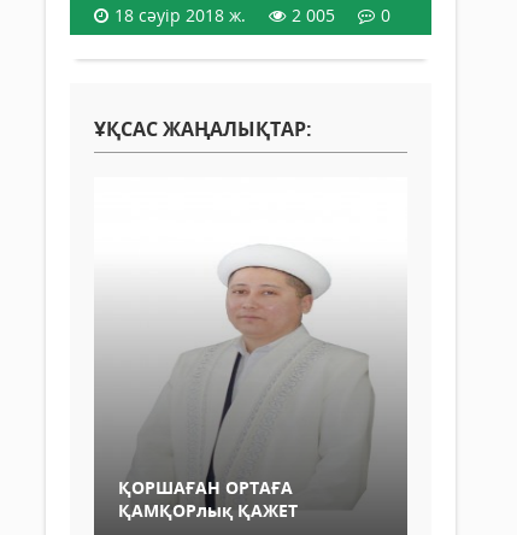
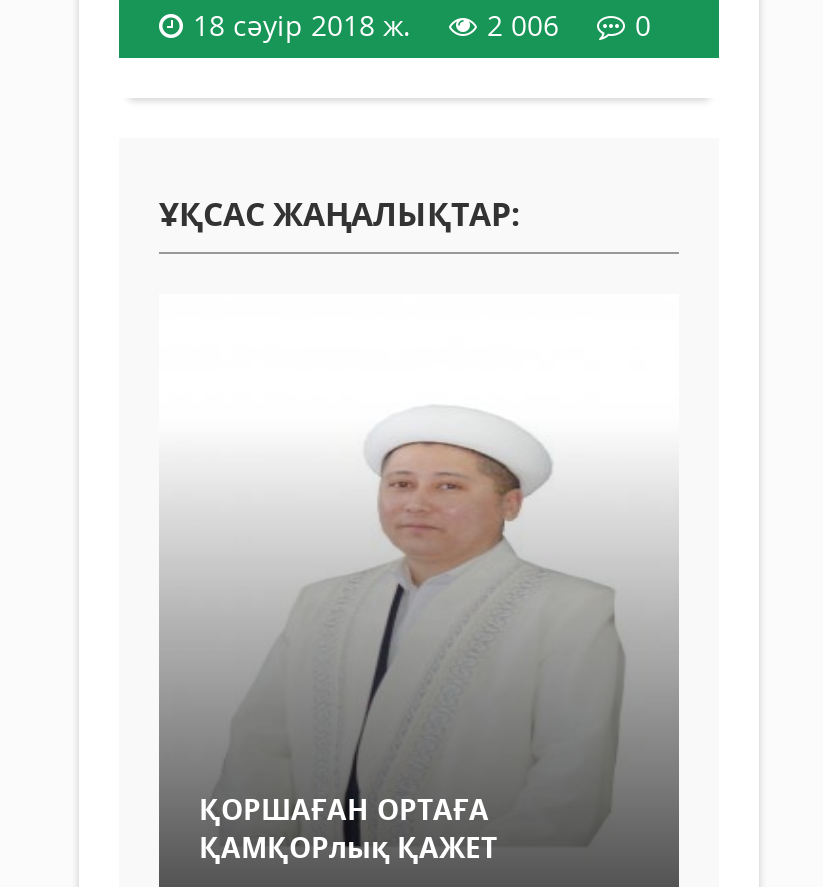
- 18 сәуір 2018 ж. 2 005 0
+ 18 сәуір 2018 ж. 2 006 0
